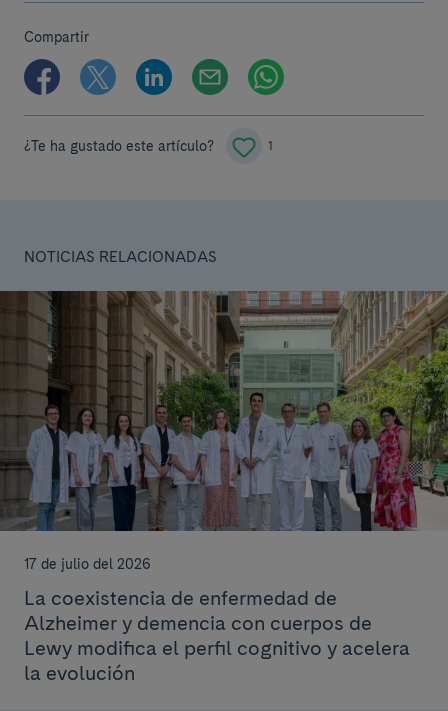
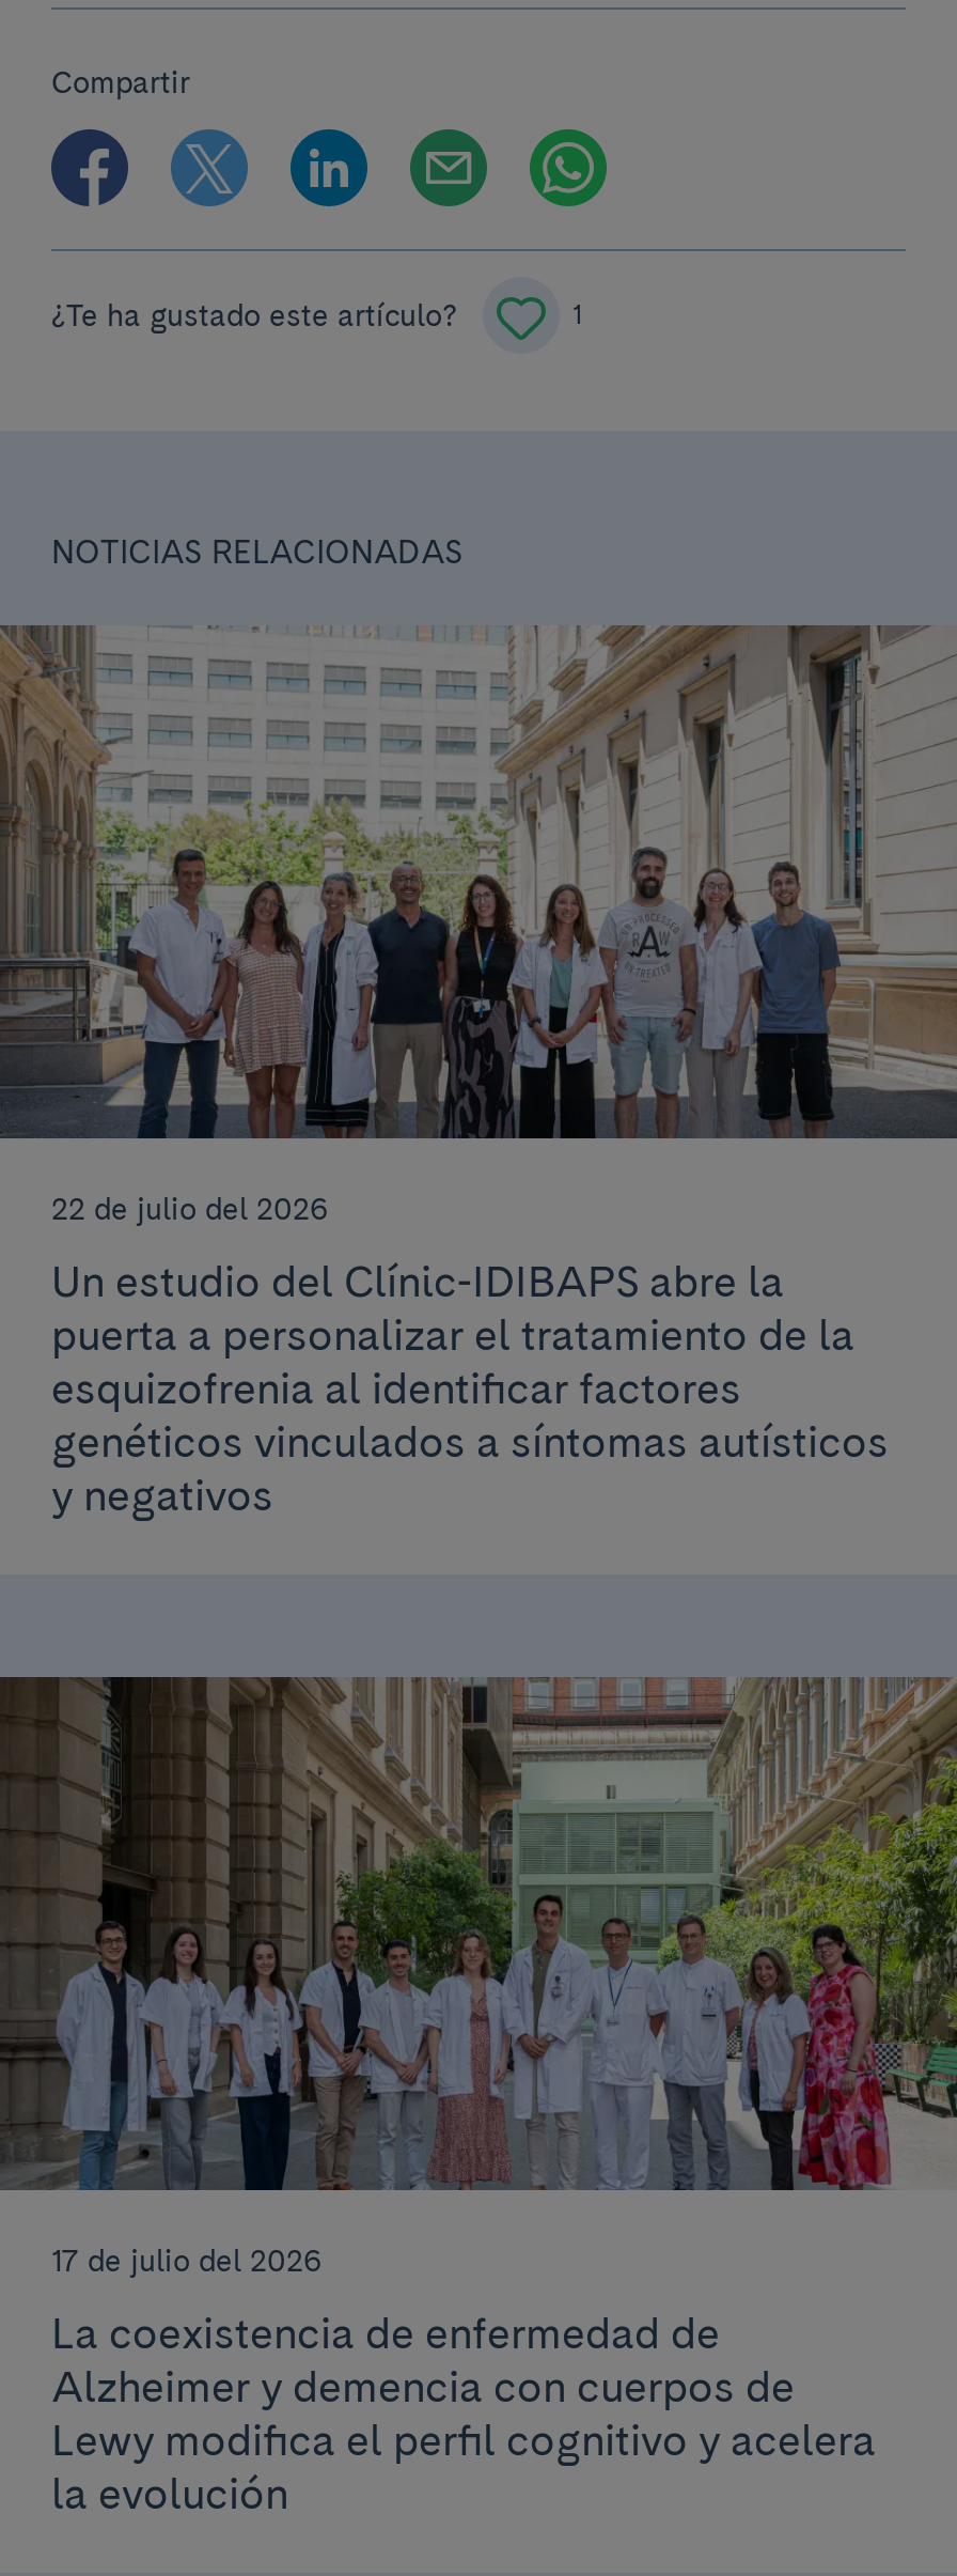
+ [image]
+ 22 de julio del 2026
+ Un estudio del Clínic-IDIBAPS abre la
+ puerta a personalizar el tratamiento de la
+ esquizofrenia al identificar factores
+ genéticos vinculados a síntomas autísticos
+ y negativos
